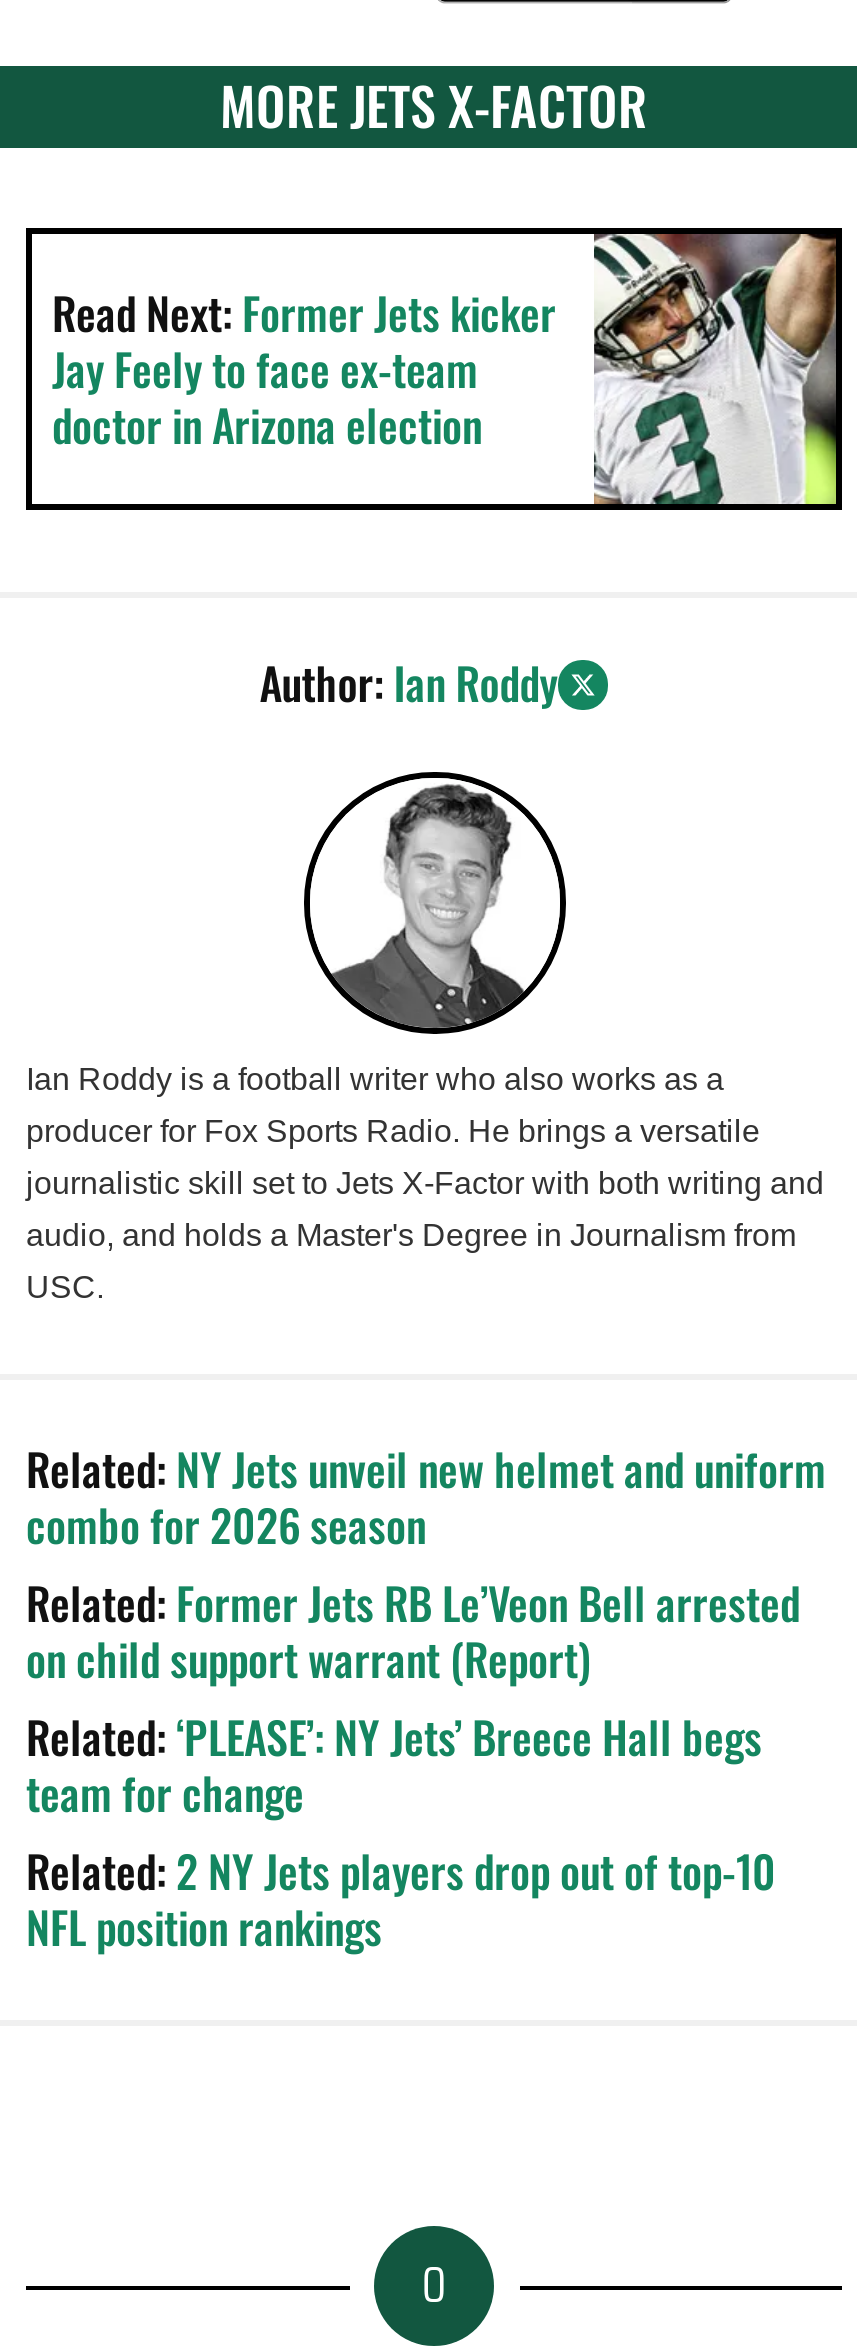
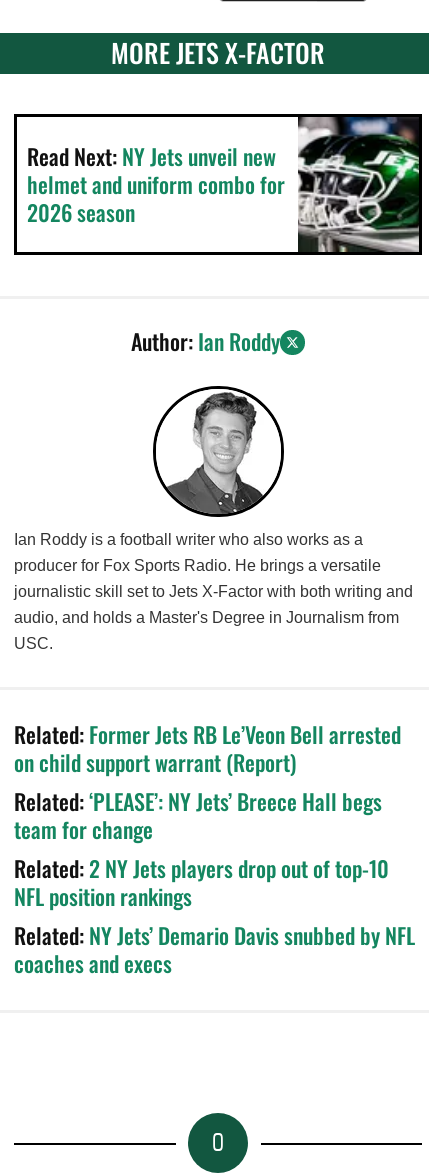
- [image]
- Read Next: Former Jets kicker
- Jay Feely to face ex-team
- doctor in Arizona election
+ [image]
+ Read Next: NY Jets unveil new
+ helmet and uniform combo for
+ 2026 season

- Related: NY Jets unveil new helmet and uniform
- combo for 2026 season

moved up: Related: Former Jets RB Le’Veon Bell arrested | on child support warrant (Report) | Related: ‘PLEASE’: NY Jets’ Breece Hall begs | team for change | Related: 2 NY Jets players drop out of top-10 | NFL position rankings

+ Related: NY Jets’ Demario Davis snubbed by NFL
+ coaches and execs
